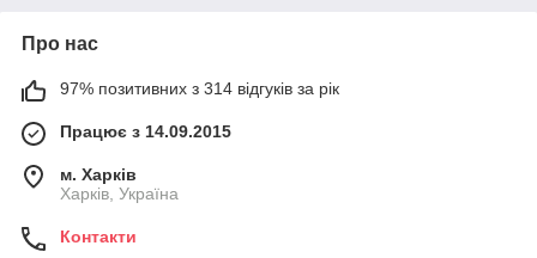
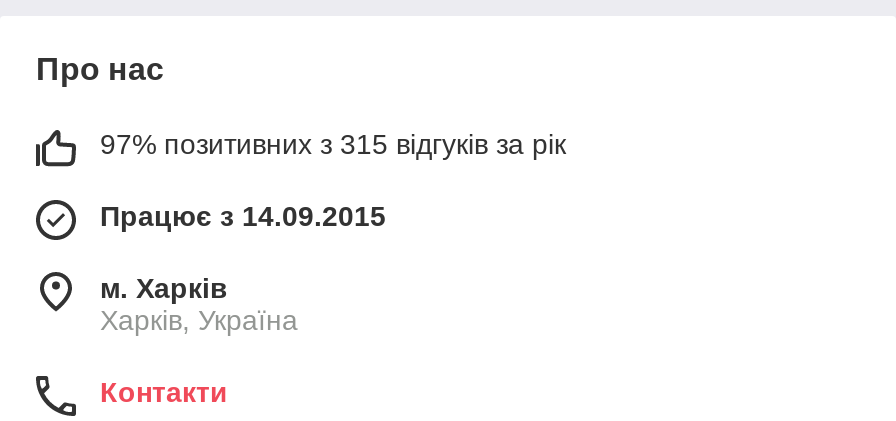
- 97% позитивних з 314 відгуків за рік
+ 97% позитивних з 315 відгуків за рік
